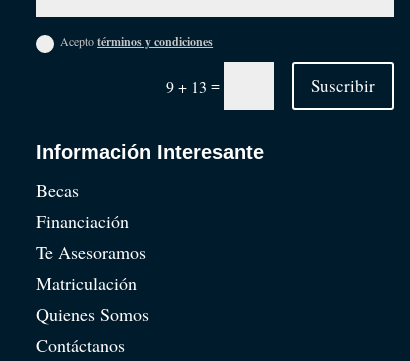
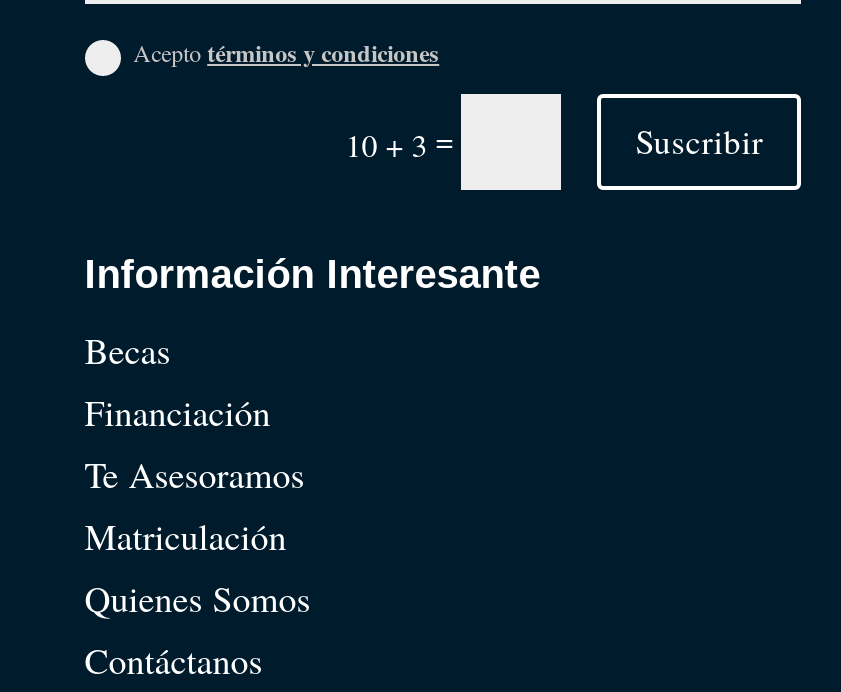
- 9 + 13 =
+ 10 + 3 =
